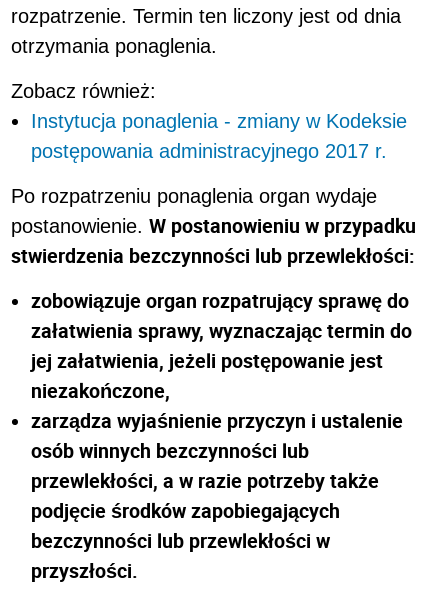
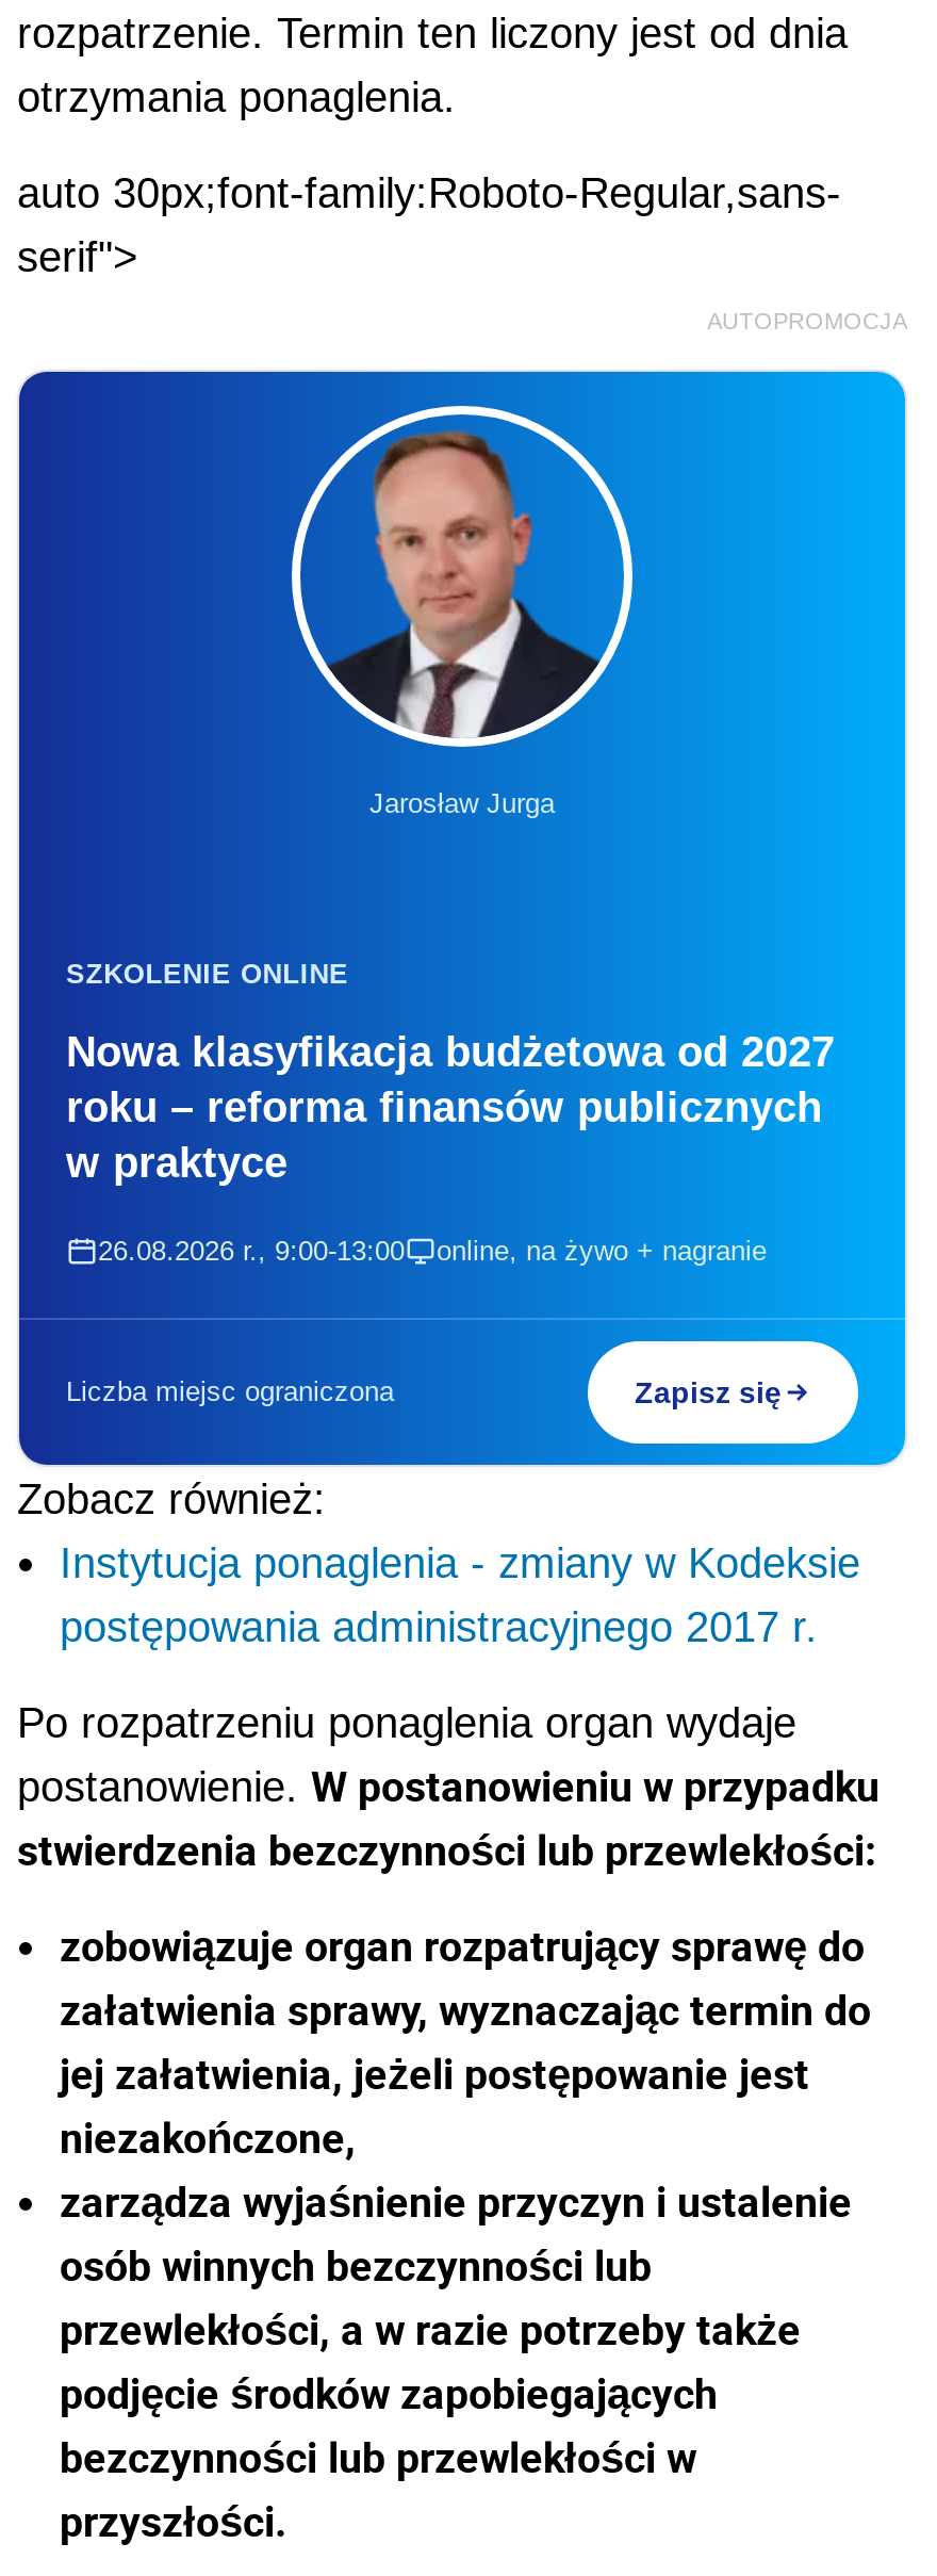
+ auto 30px;font-family:Roboto-Regular,sans-
+ serif">
+ AUTOPROMOCJA

+ [image]
+ Jarosław Jurga

+ SZKOLENIE ONLINE
+ Nowa klasyfikacja budżetowa od 2027
+ roku – reforma finansów publicznych
+ w praktyce
+ 26.08.2026 r., 9:00-13:00
+ online, na żywo + nagranie

+ Liczba miejsc ograniczona
+ Zapisz się
